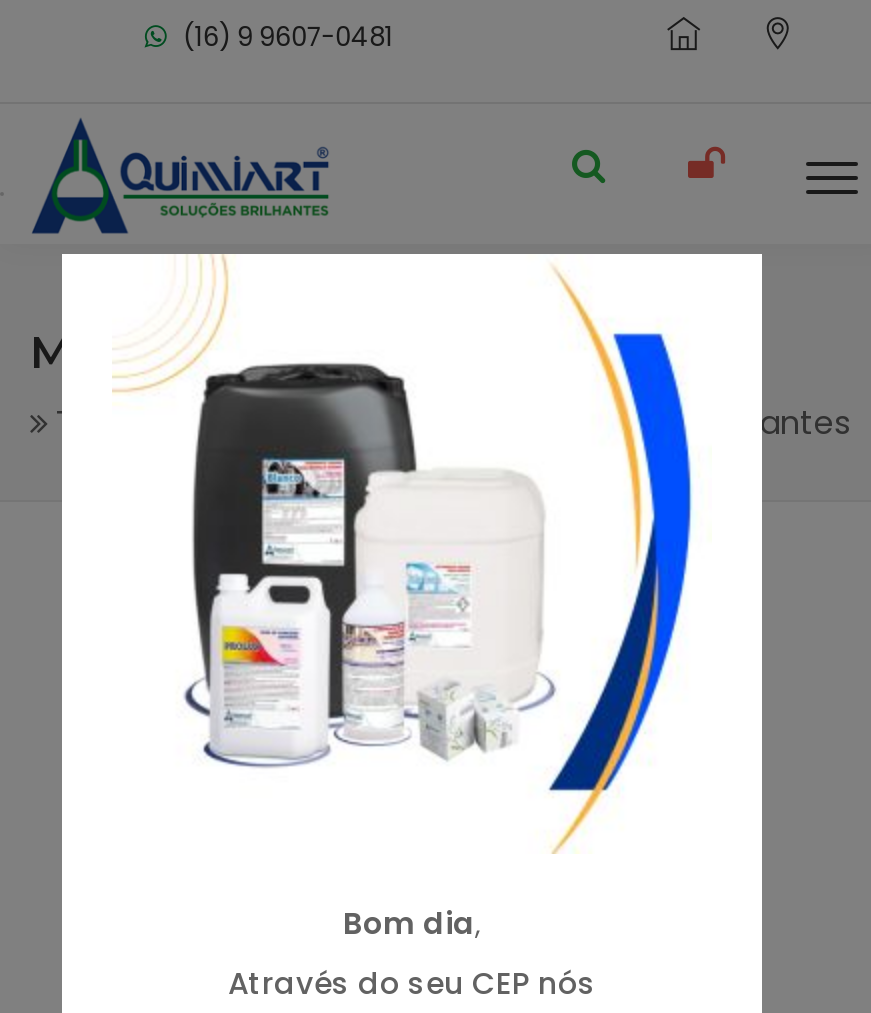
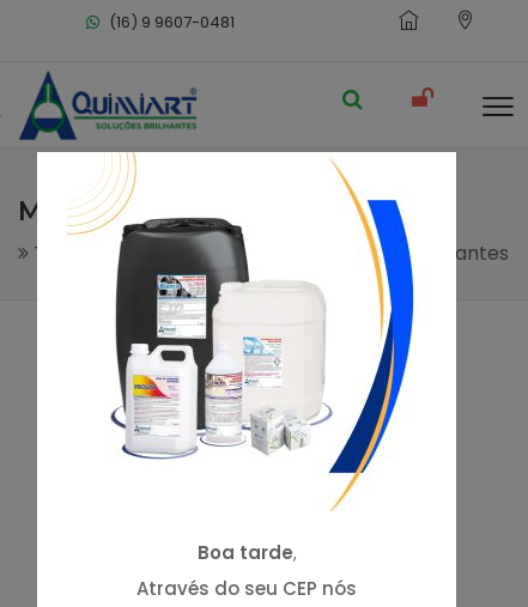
- Bom dia,
+ Boa tarde,
